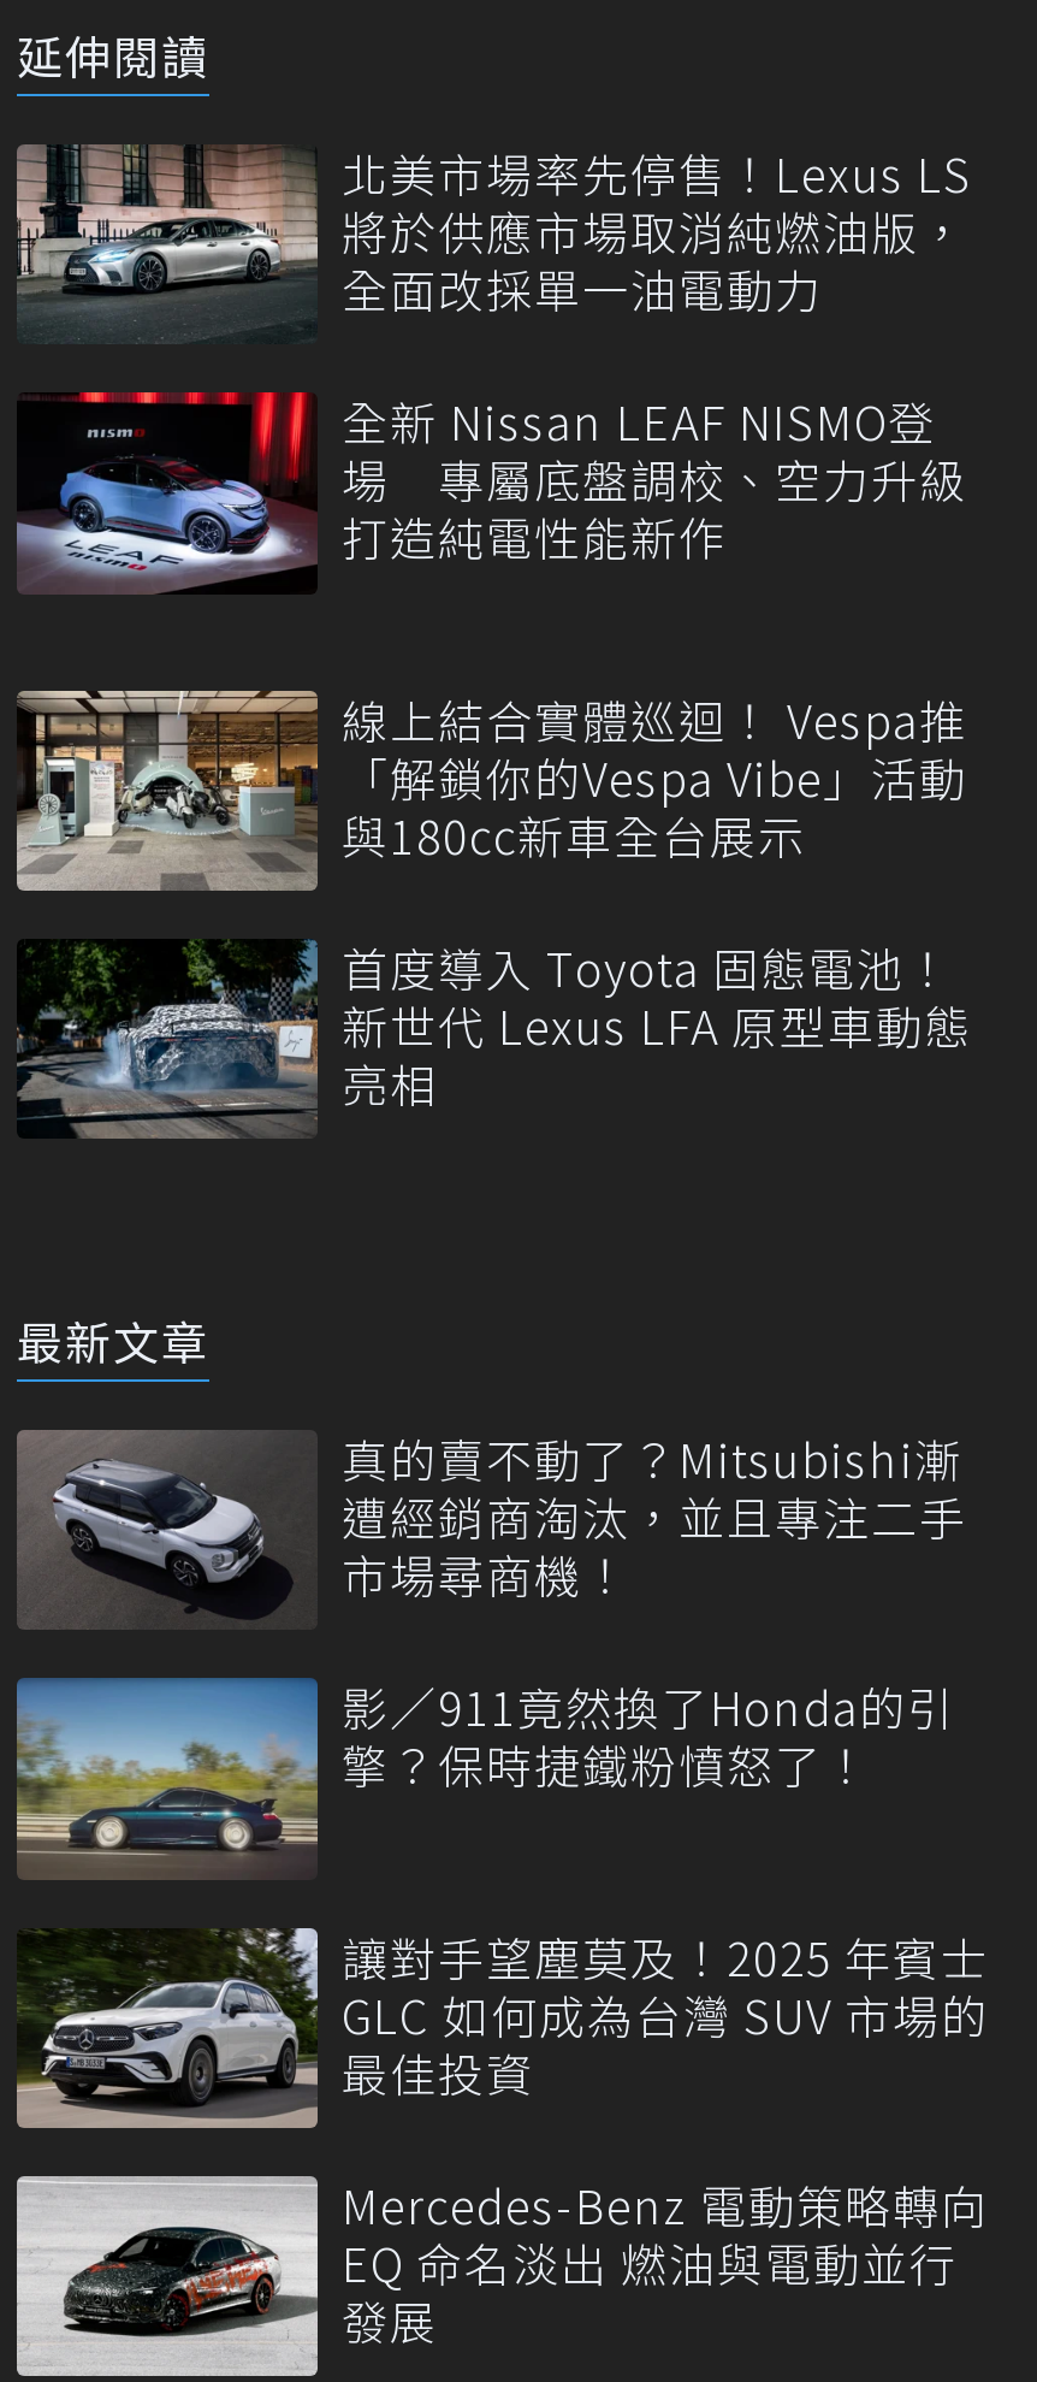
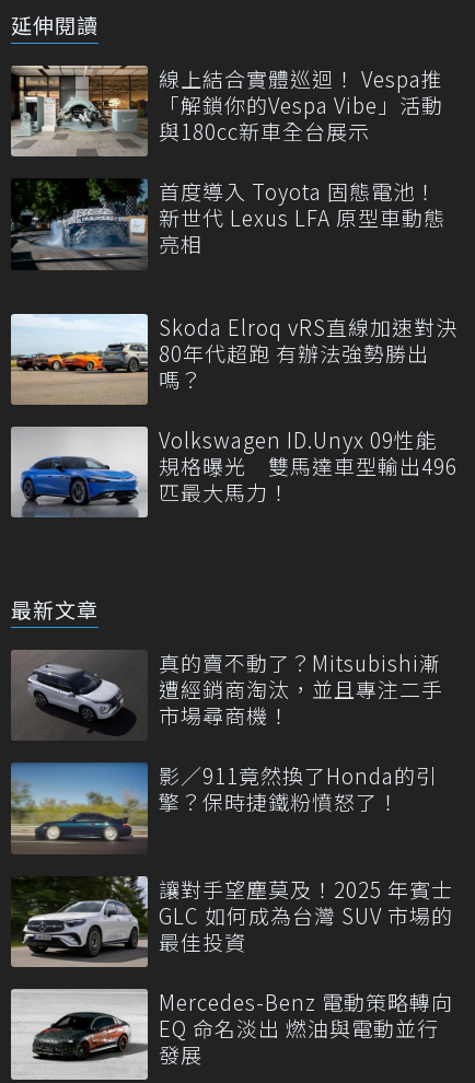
- [image]
- 北美市場率先停售！Lexus LS
- 將於供應市場取消純燃油版，
- 全面改採單一油電動力
- 全新 Nissan LEAF NISMO登
- 場 專屬底盤調校、空力升級
- 打造純電性能新作

- [image]

moved up: [image] | 線上結合實體巡迴！ Vespa推 | 「解鎖你的Vespa Vibe」活動 | 與180cc新車全台展示 | 首度導入 Toyota 固態電池！ | 新世代 Lexus LFA 原型車動態 | 亮相

+ [image]
+ Skoda Elroq vRS直線加速對決
+ 80年代超跑 有辦法強勢勝出
+ 嗎？
+ Volkswagen ID.Unyx 09性能
+ 規格曝光 雙馬達車型輸出496
+ 匹最大馬力！

+ [image]
